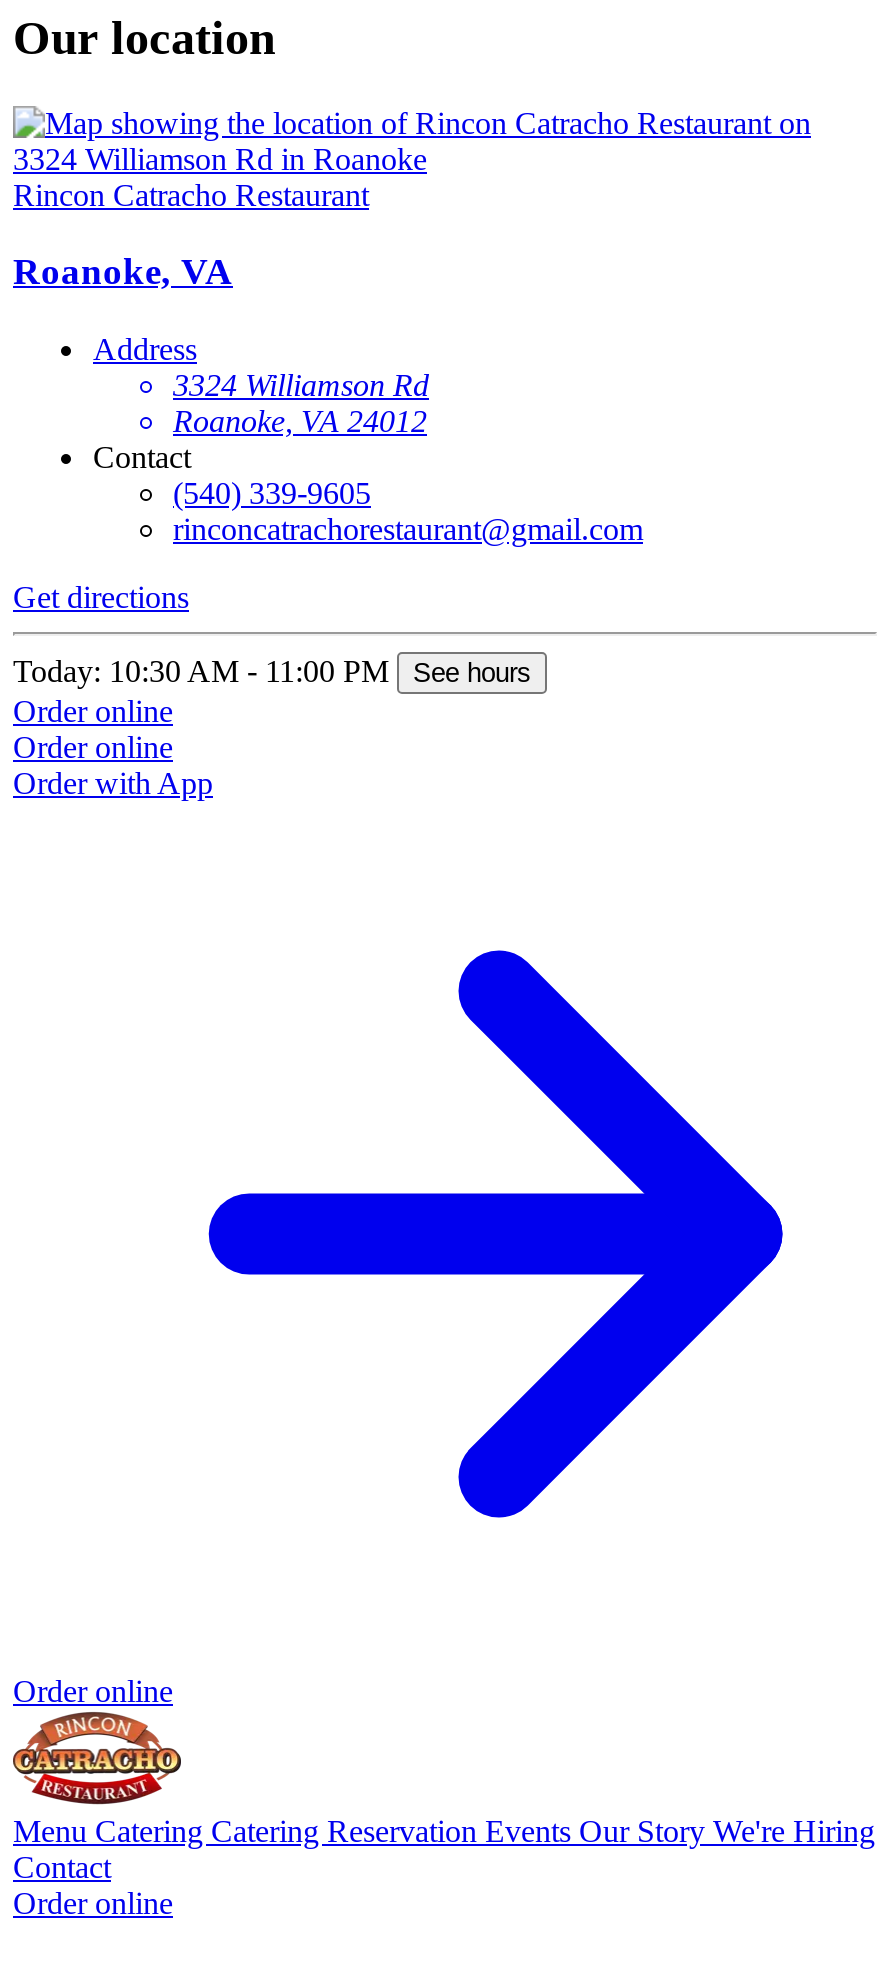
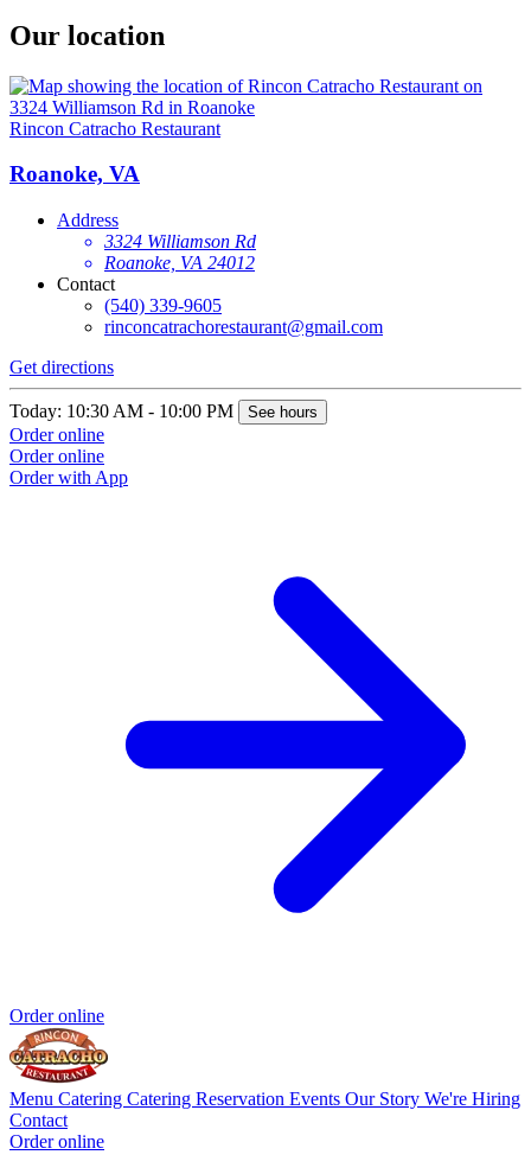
- Today: 10:30 AM - 11:00 PM See hours
+ Today: 10:30 AM - 10:00 PM See hours
